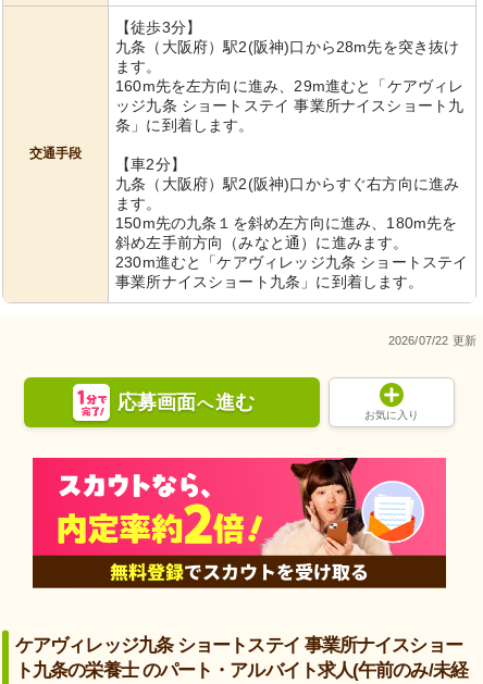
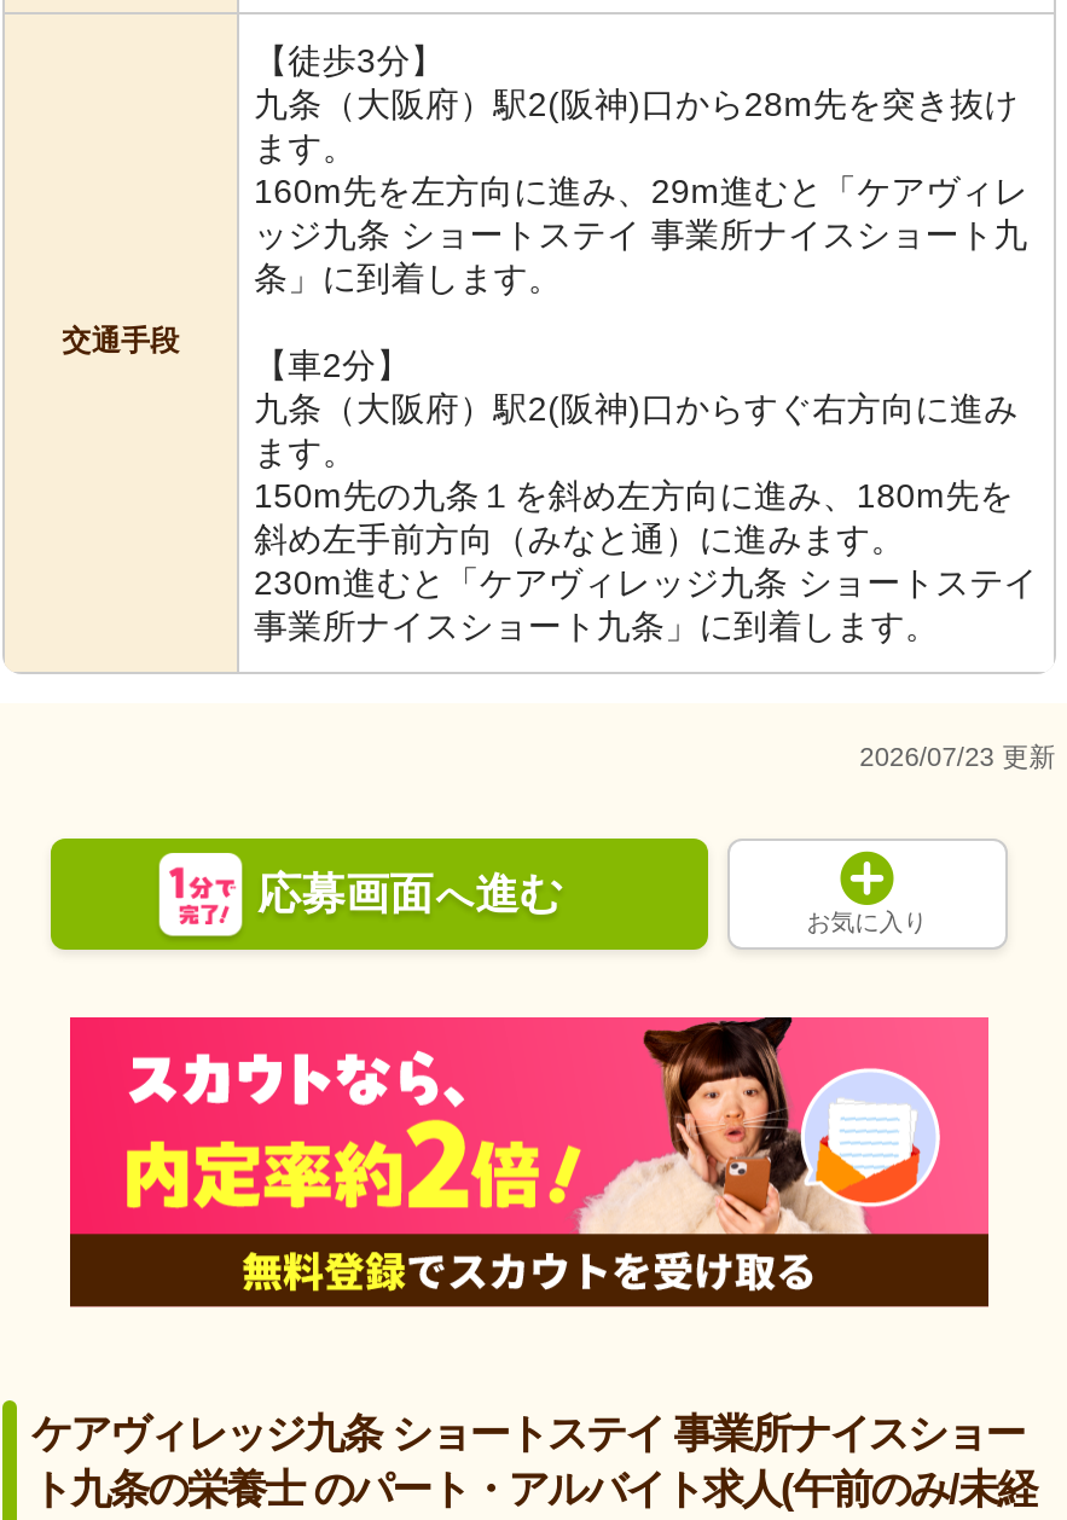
- 2026/07/22 更新
+ 2026/07/23 更新
